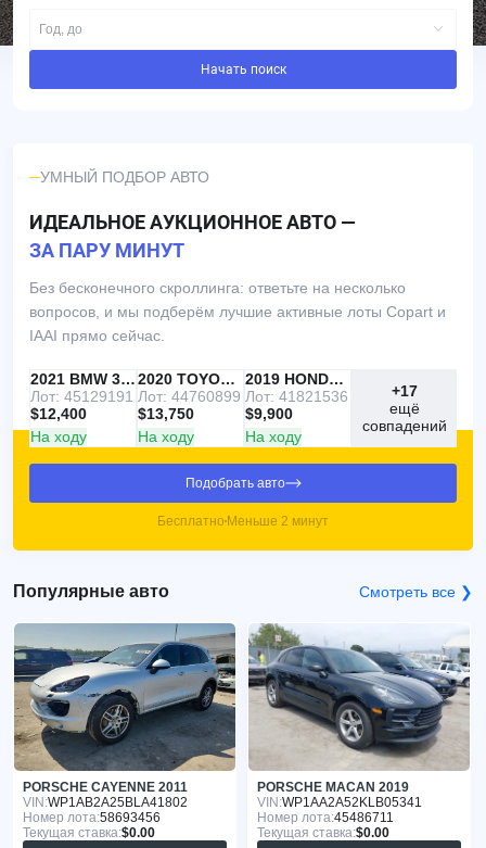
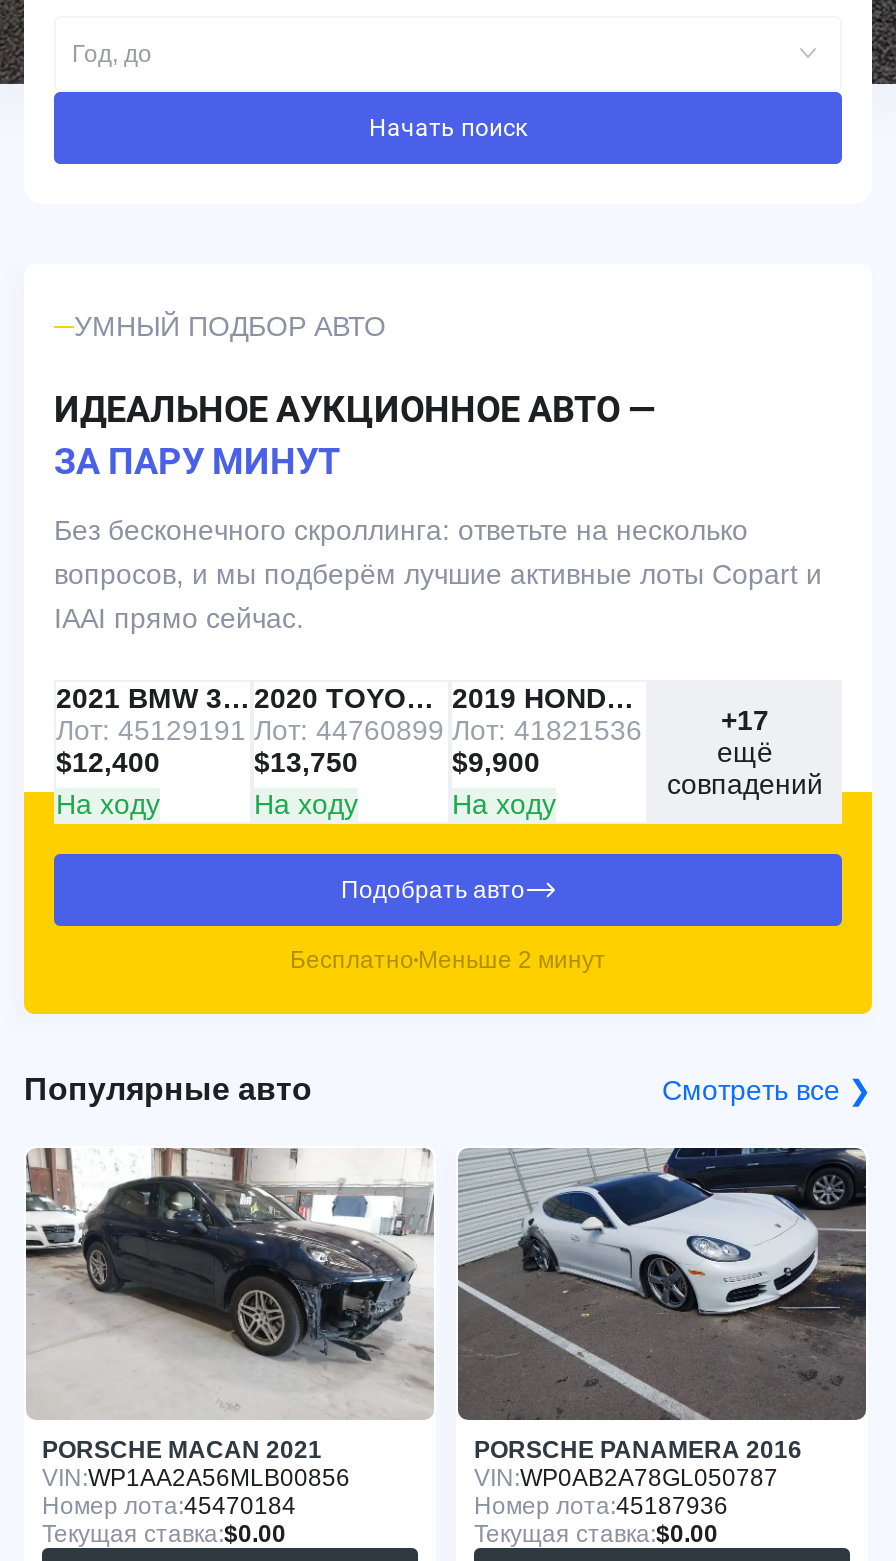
- [image]
- PORSCHE CAYENNE 2011
+ [image]
+ PORSCHE MACAN 2021

- [image]
- PORSCHE MACAN 2019
+ [image]
+ PORSCHE PANAMERA 2016

- VIN: WP1AB2A25BLA41802
+ VIN: WP1AA2A56MLB00856

- VIN: WP1AA2A52KLB05341
+ VIN: WP0AB2A78GL050787

- Номер лота:58693456
+ Номер лота:45470184

- Номер лота:45486711
+ Номер лота:45187936
